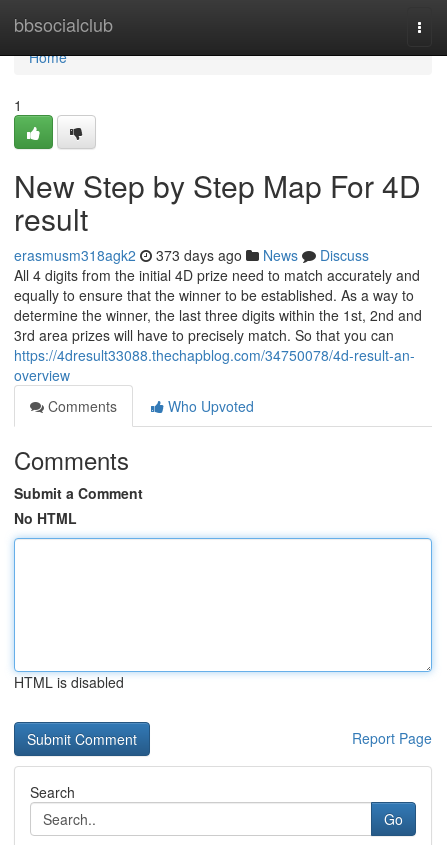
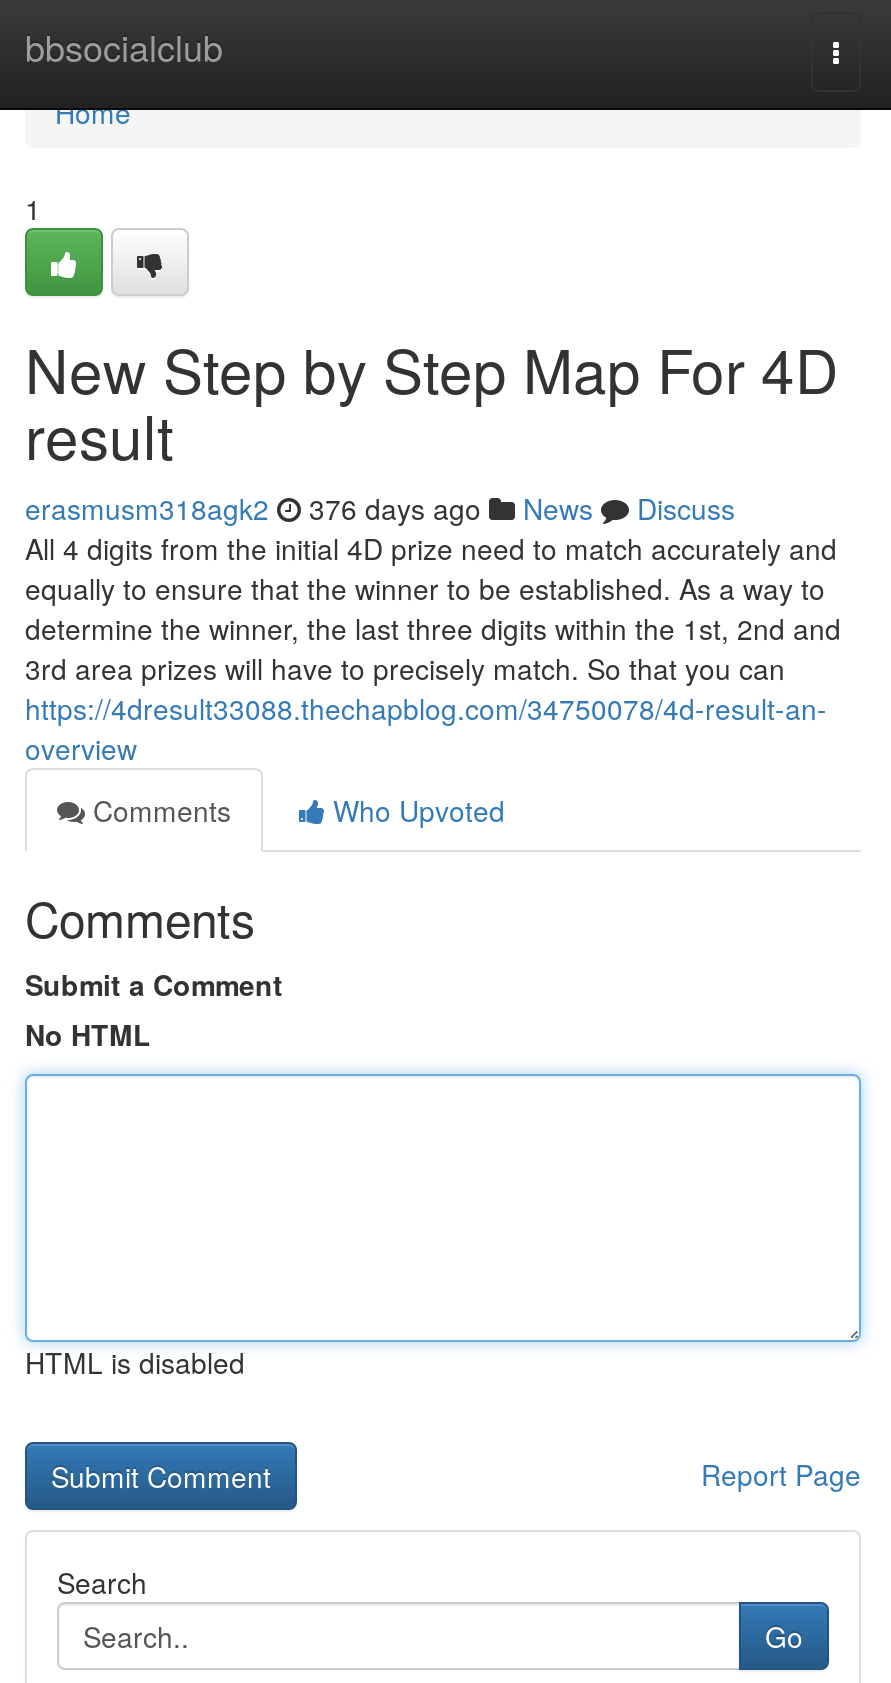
- erasmusm318agk2 373 days ago News Discuss
+ erasmusm318agk2 376 days ago News Discuss
